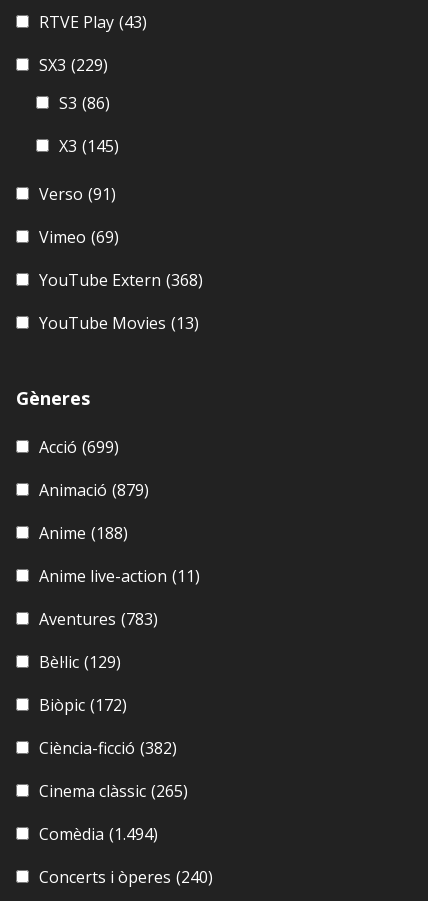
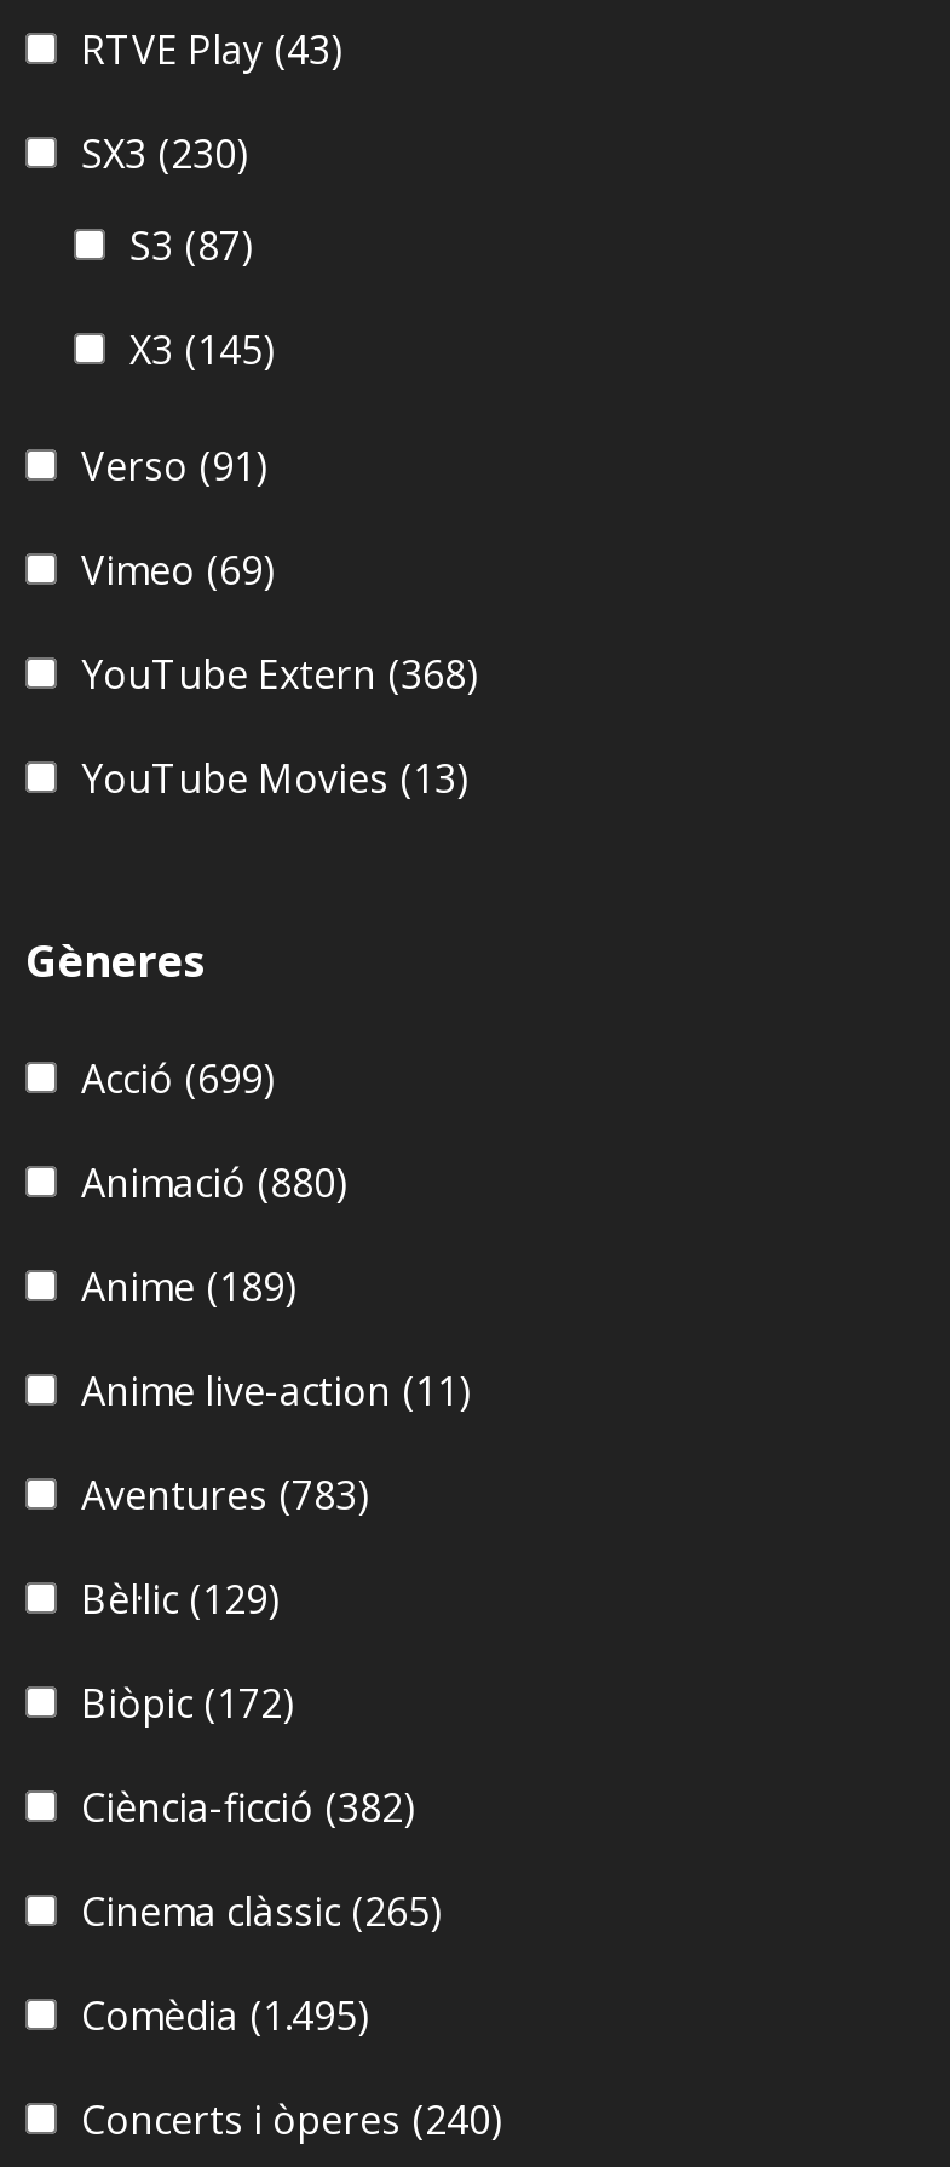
- SX3 (229)
+ SX3 (230)

- S3 (86)
+ S3 (87)

- Animació (879)
+ Animació (880)

- Anime (188)
+ Anime (189)

- Comèdia (1.494)
+ Comèdia (1.495)
